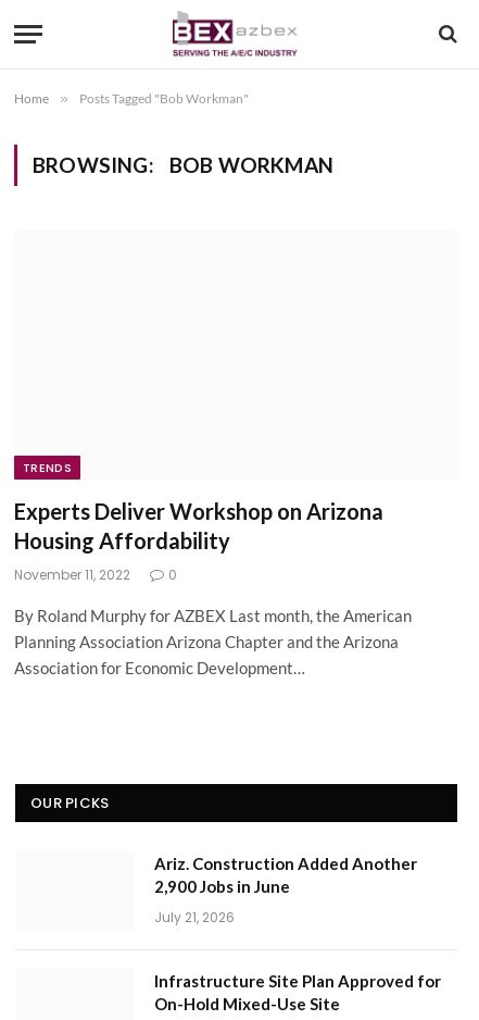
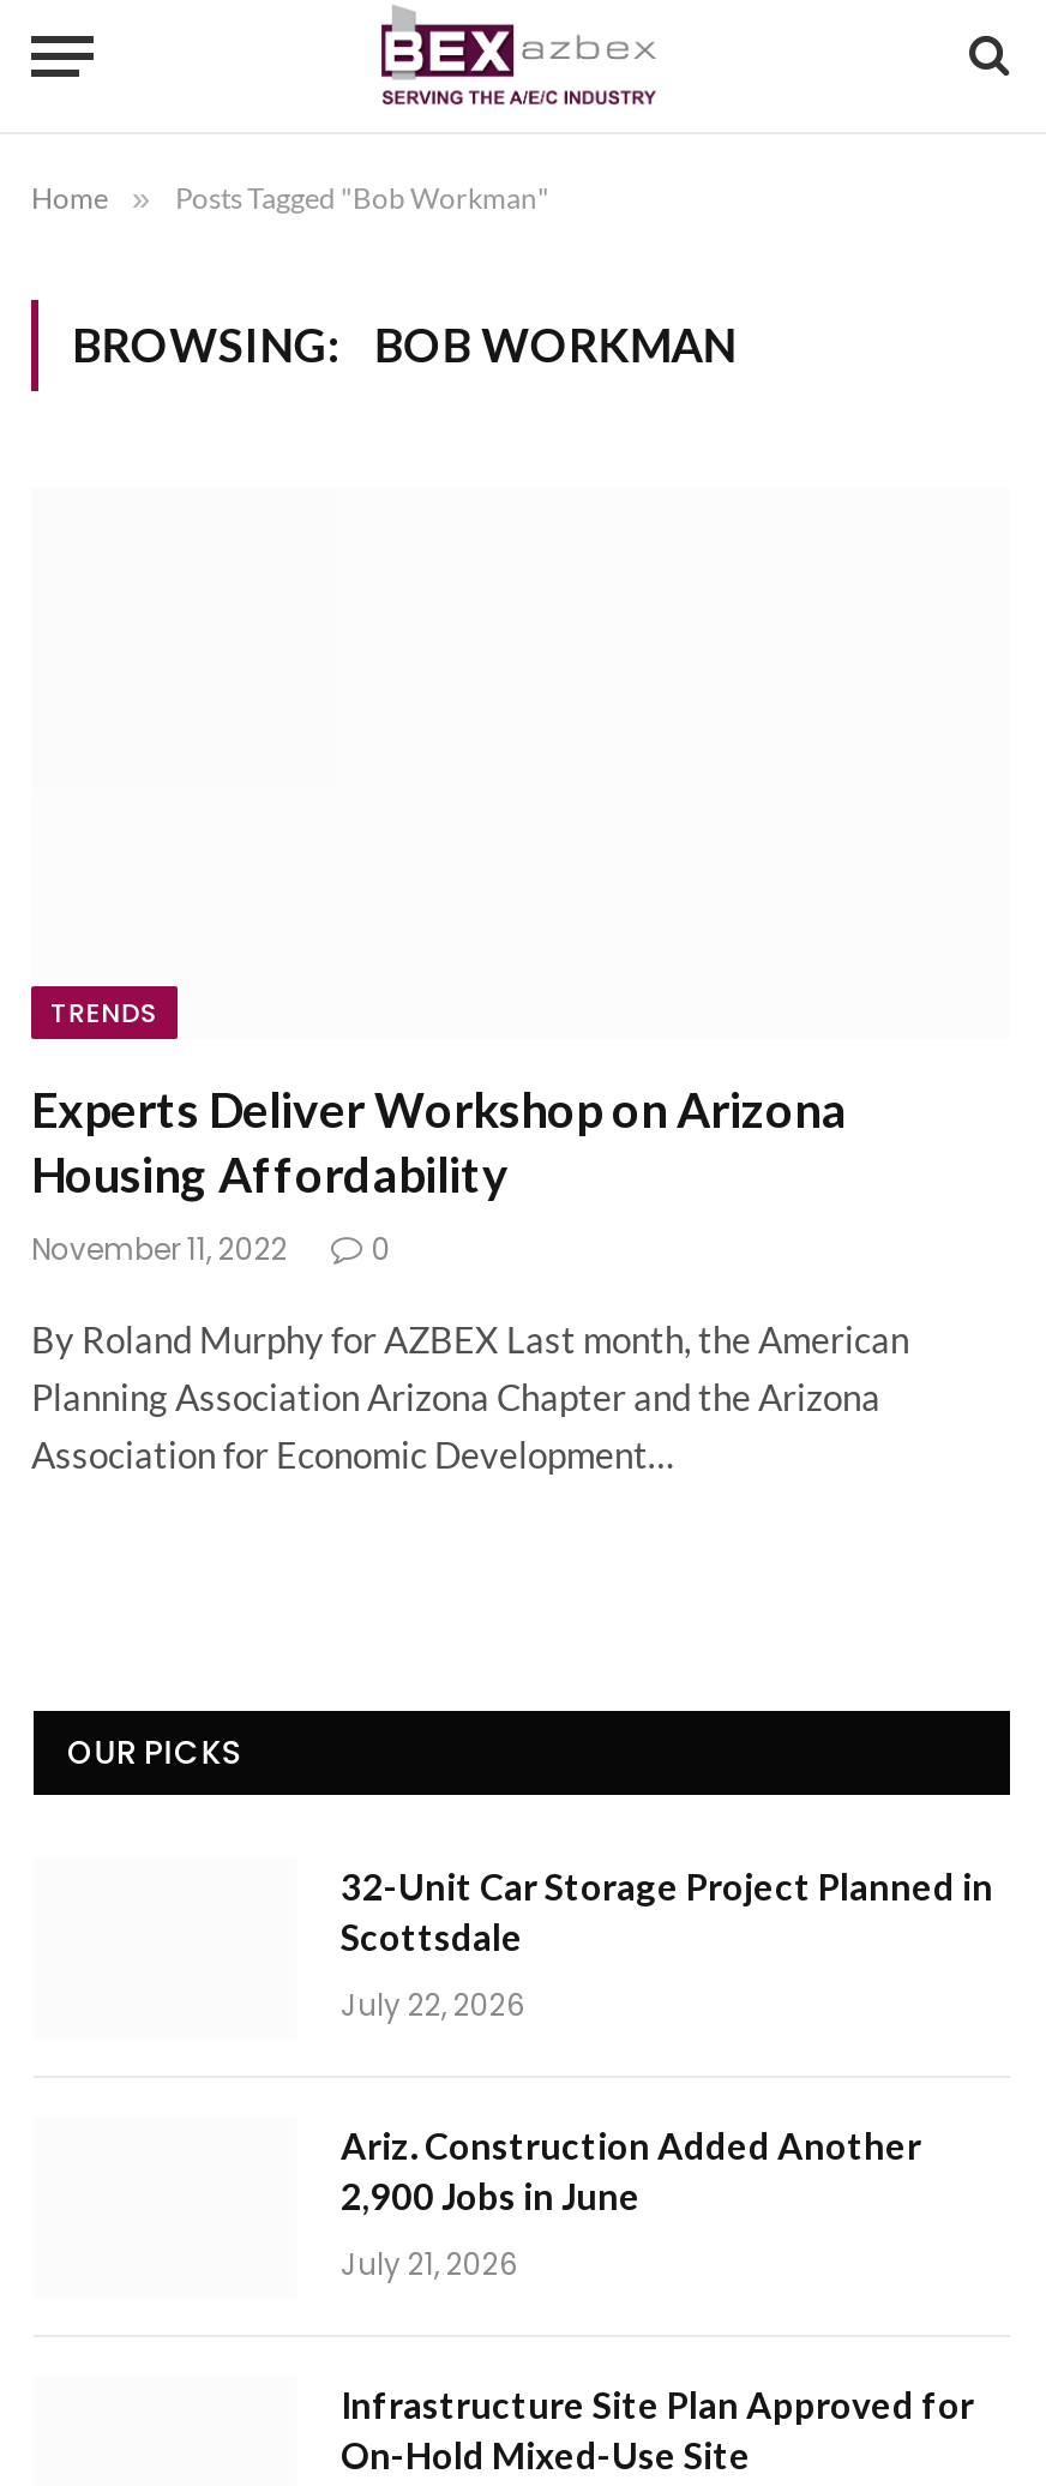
+ 32-Unit Car Storage Project Planned in
+ Scottsdale
+ July 22, 2026
